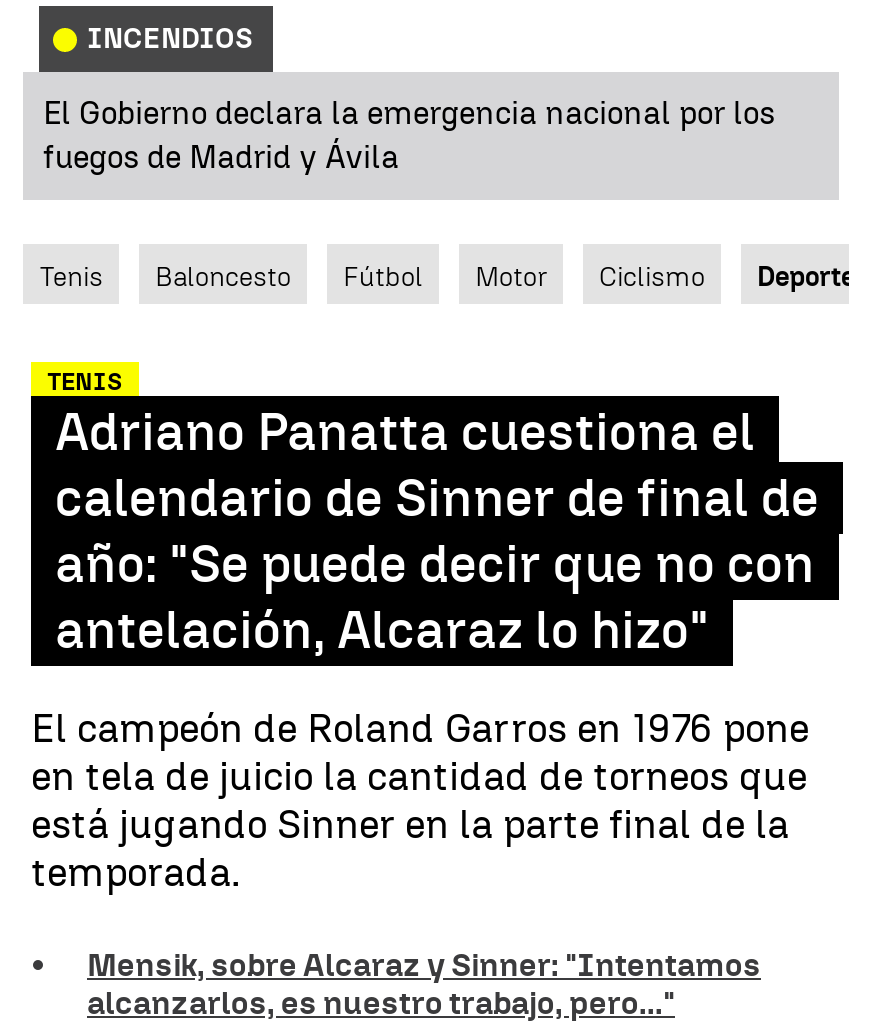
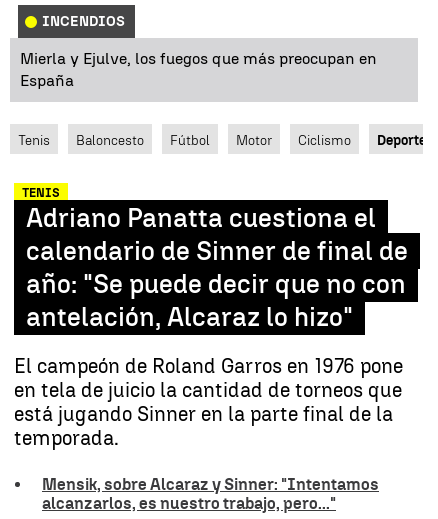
- El Gobierno declara la emergencia nacional por los
- fuegos de Madrid y Ávila
+ Mierla y Ejulve, los fuegos que más preocupan en
+ España
